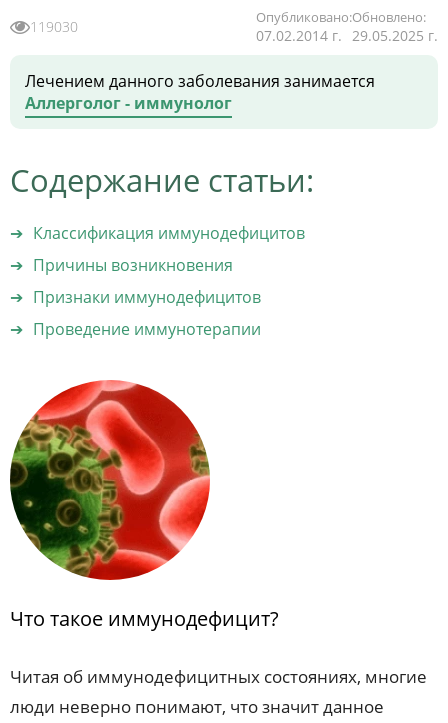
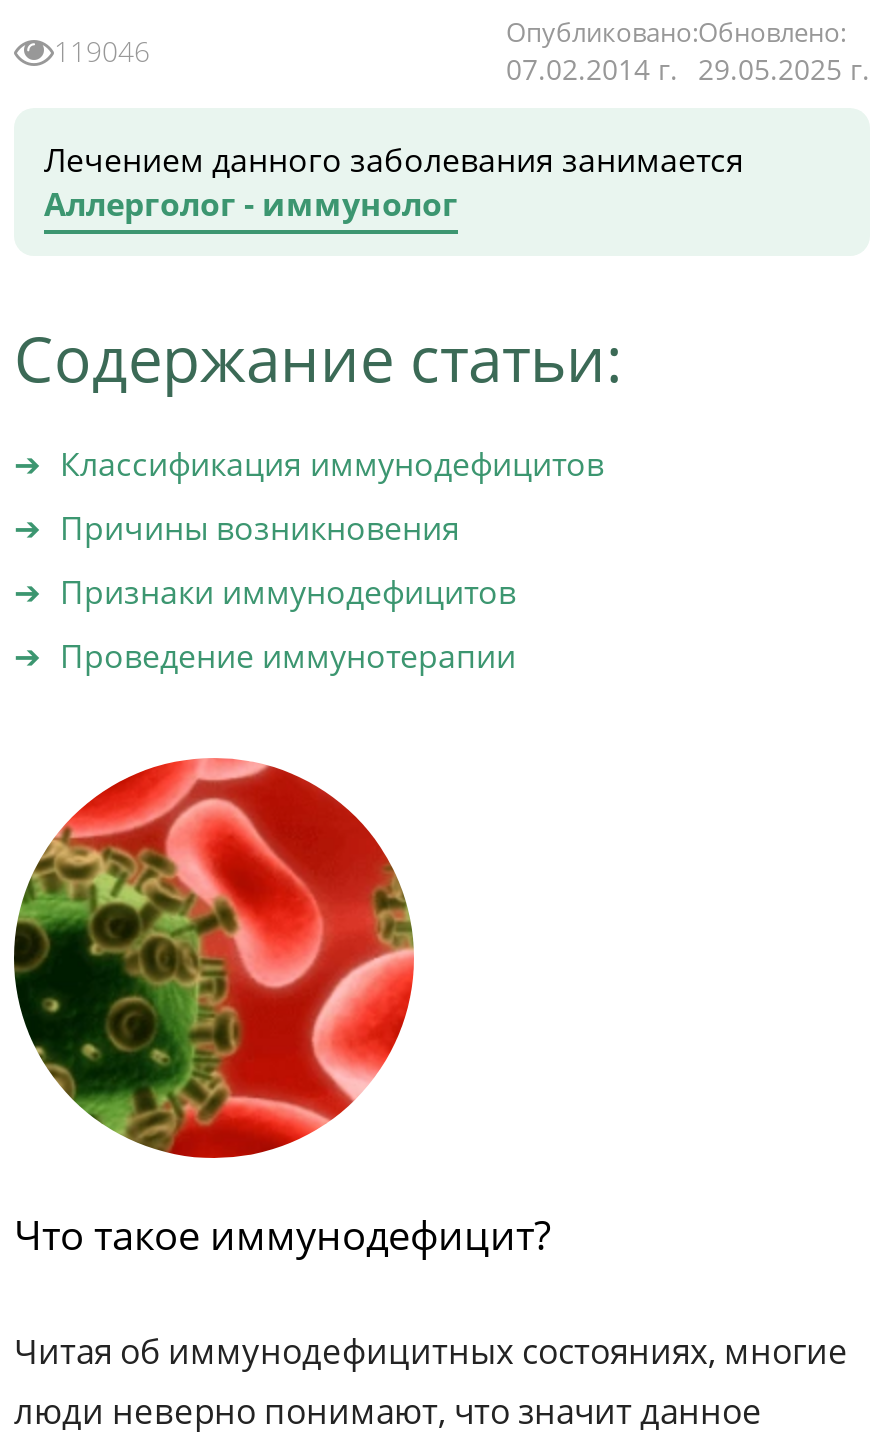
- 119030
+ 119046
